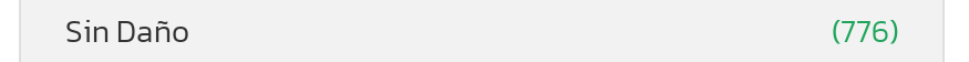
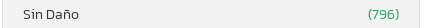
- (776)
+ (796)
